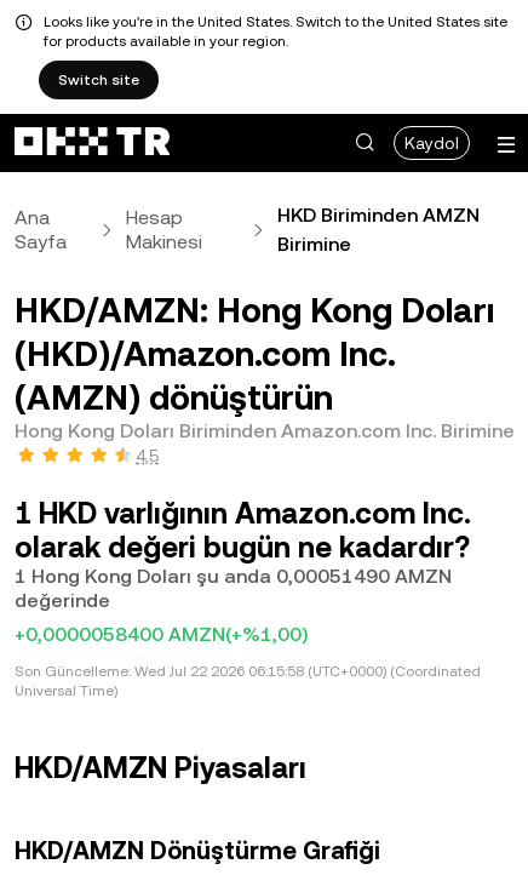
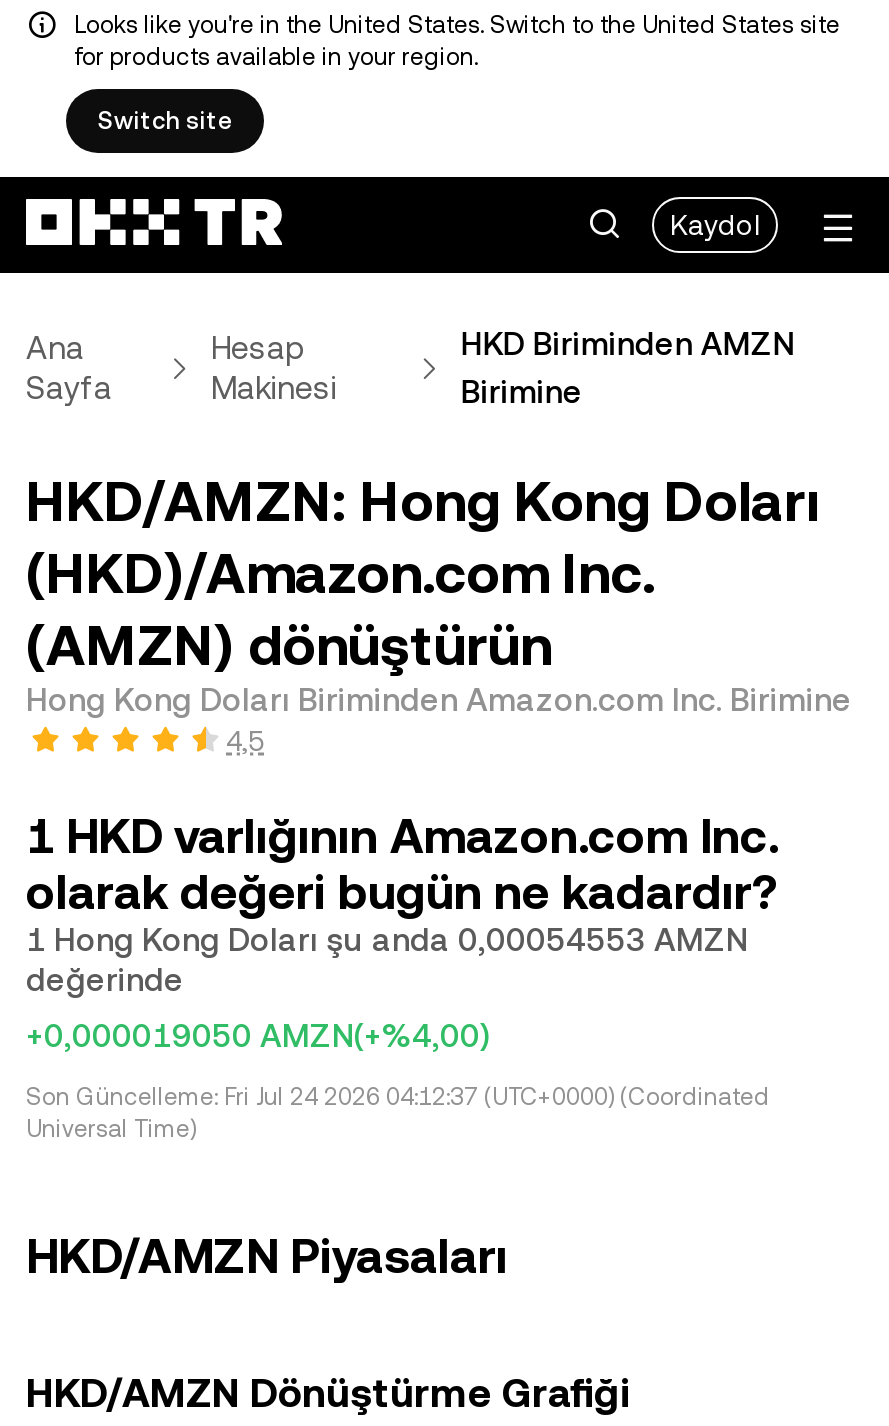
- 1 Hong Kong Doları şu anda 0,00051490 AMZN
+ 1 Hong Kong Doları şu anda 0,00054553 AMZN

- +0,0000058400 AMZN(+%1,00)
+ +0,000019050 AMZN(+%4,00)

- Son Güncelleme: Wed Jul 22 2026 06:15:58 (UTC+0000) (Coordinated
+ Son Güncelleme: Fri Jul 24 2026 04:12:37 (UTC+0000) (Coordinated
